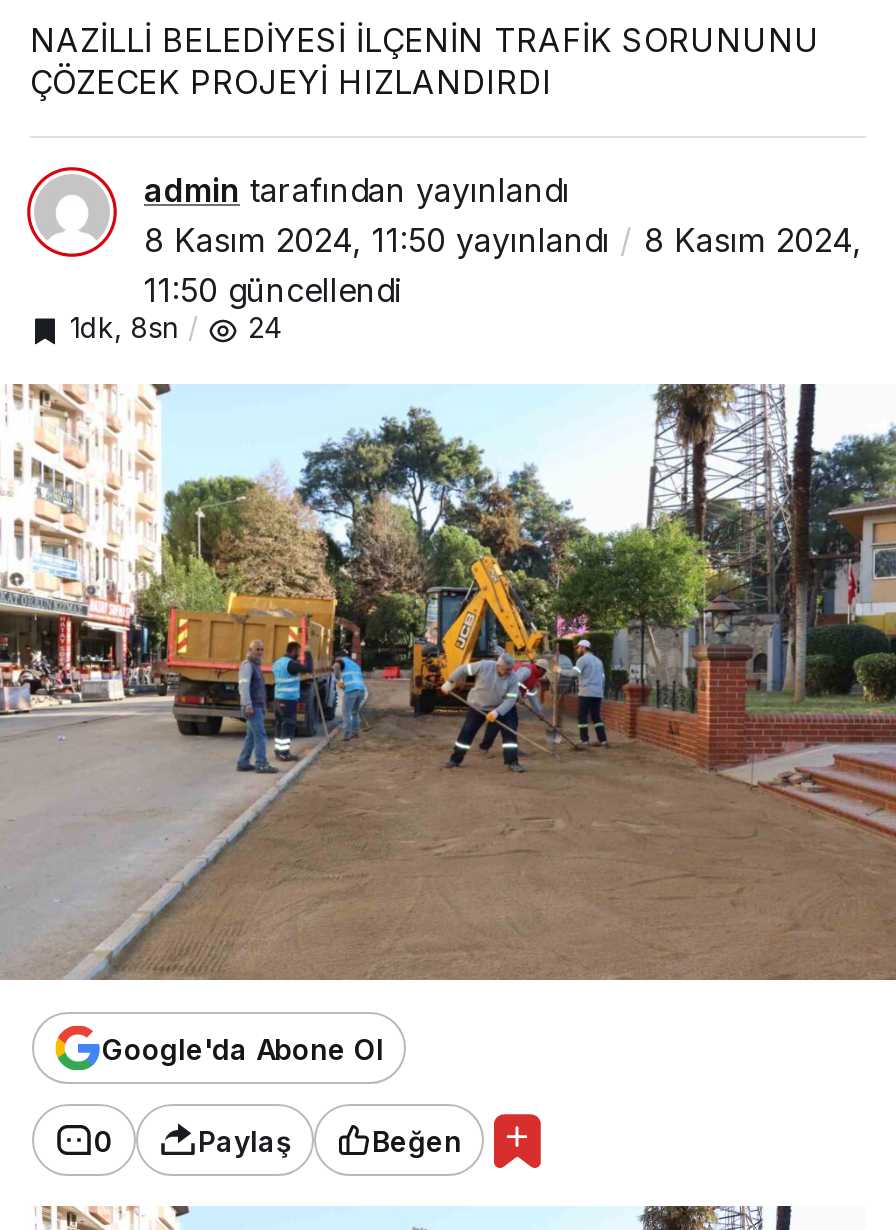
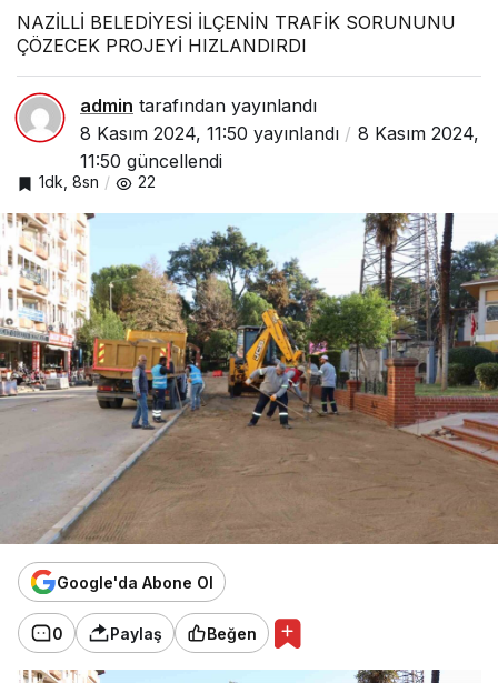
- 24
+ 22
